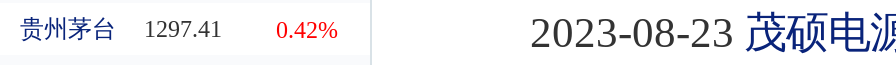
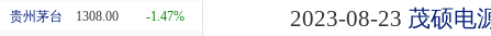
- 1297.41
+ 1308.00

- 0.42%
+ -1.47%
